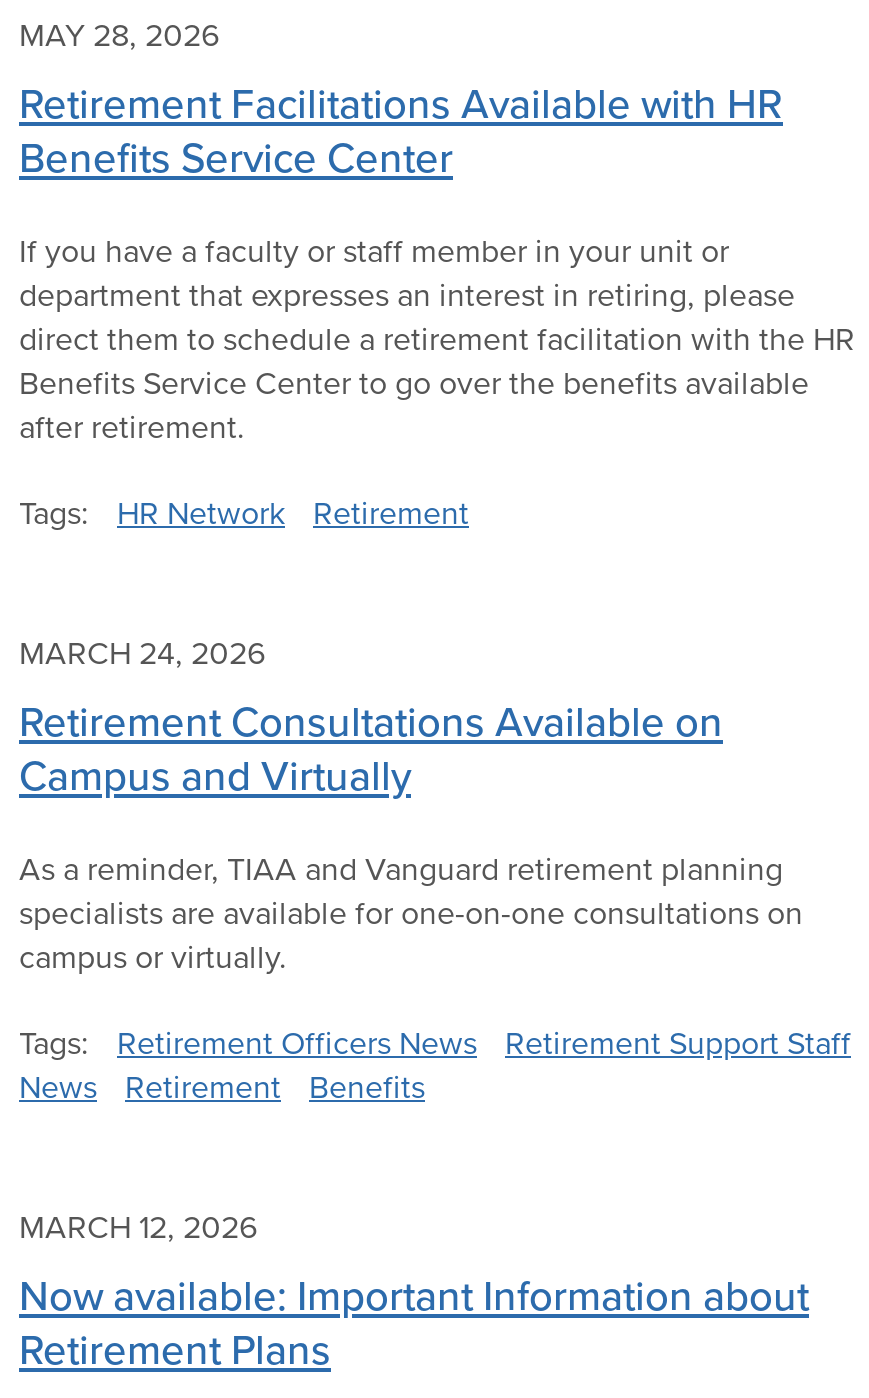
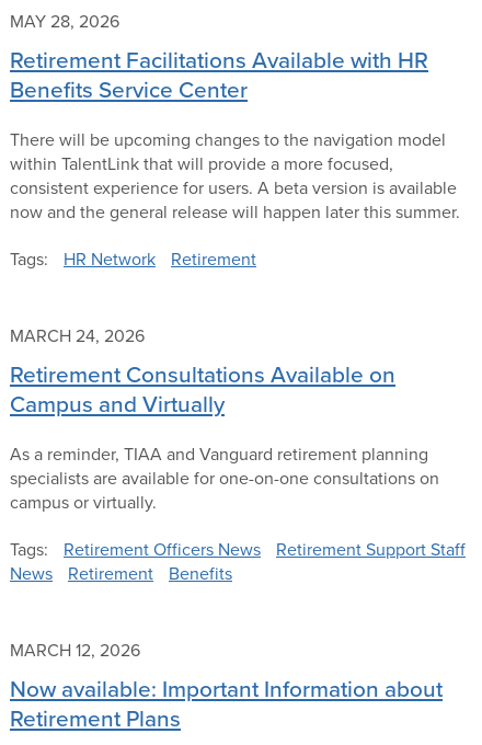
- If you have a faculty or staff member in your unit or
- department that expresses an interest in retiring, please
- direct them to schedule a retirement facilitation with the HR
- Benefits Service Center to go over the benefits available
- after retirement.
+ There will be upcoming changes to the navigation model
+ within TalentLink that will provide a more focused,
+ consistent experience for users. A beta version is available
+ now and the general release will happen later this summer.
